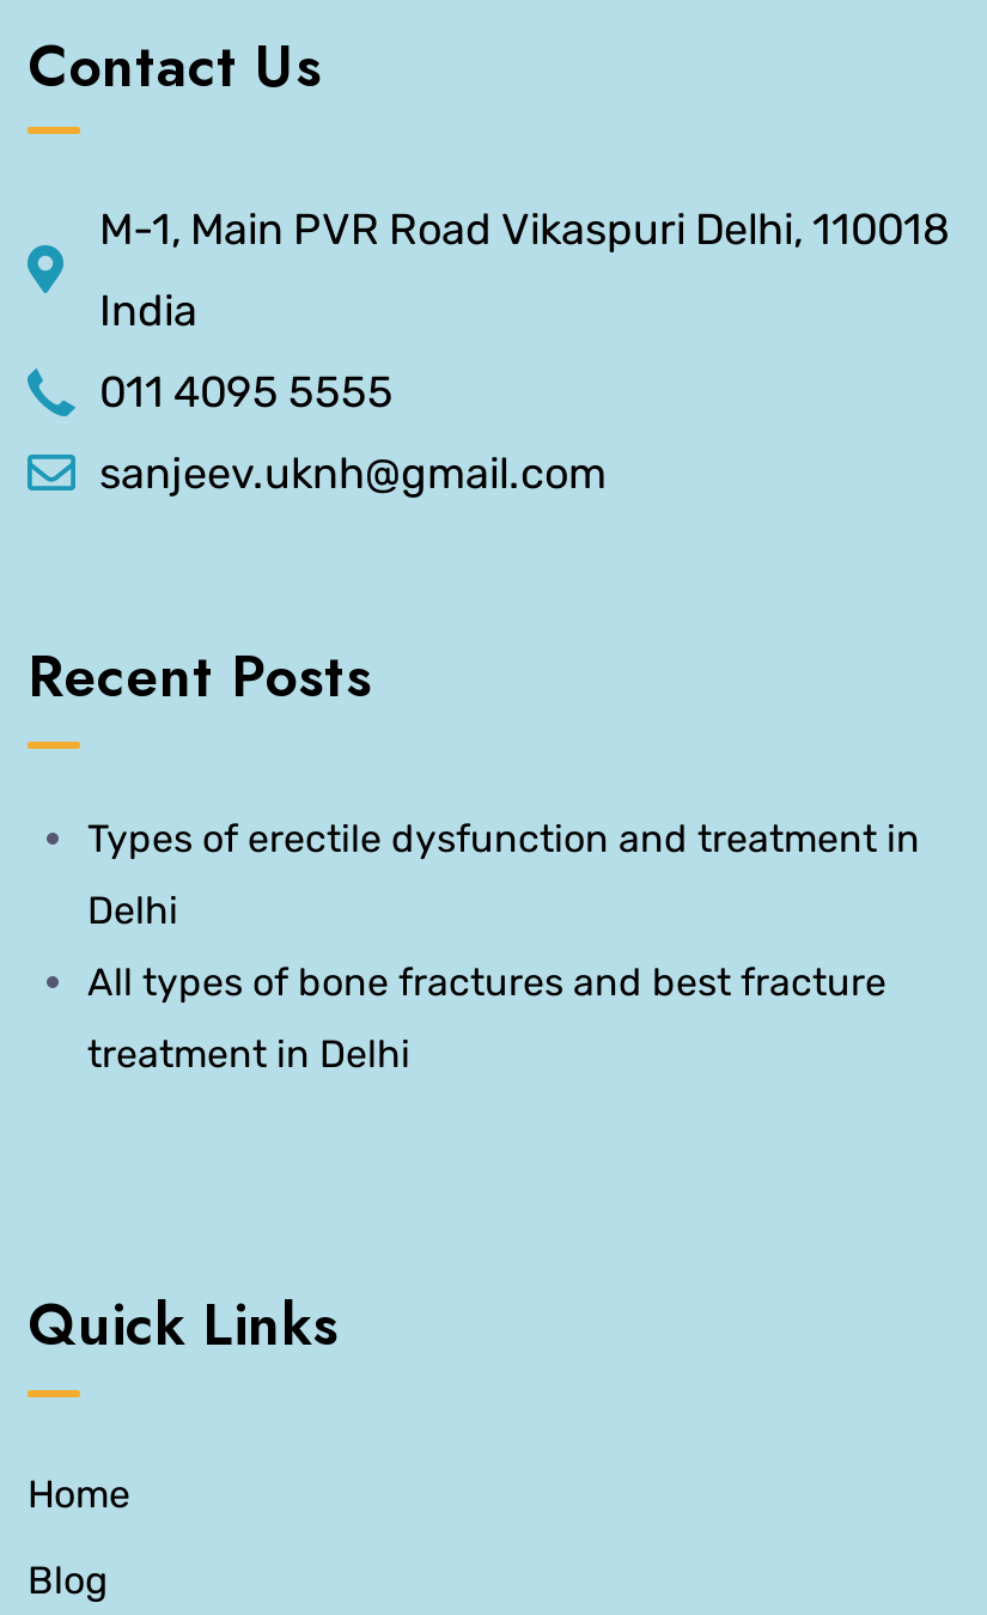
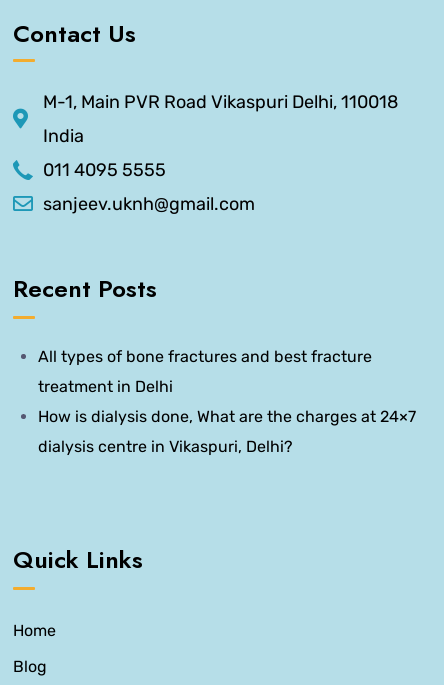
- Types of erectile dysfunction and treatment in
- Delhi

moved up: All types of bone fractures and best fracture | treatment in Delhi

+ How is dialysis done, What are the charges at 24×7
+ dialysis centre in Vikaspuri, Delhi?
